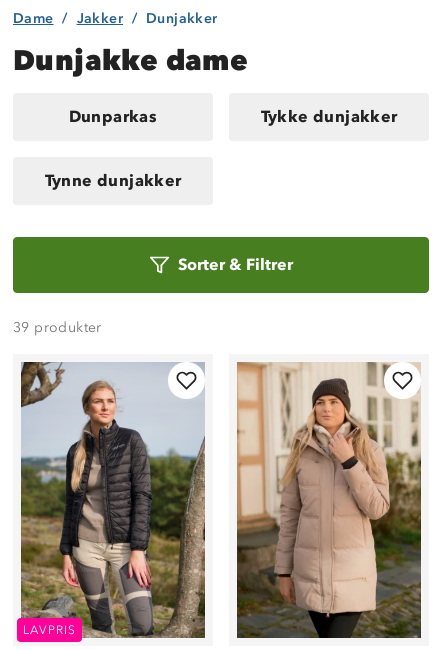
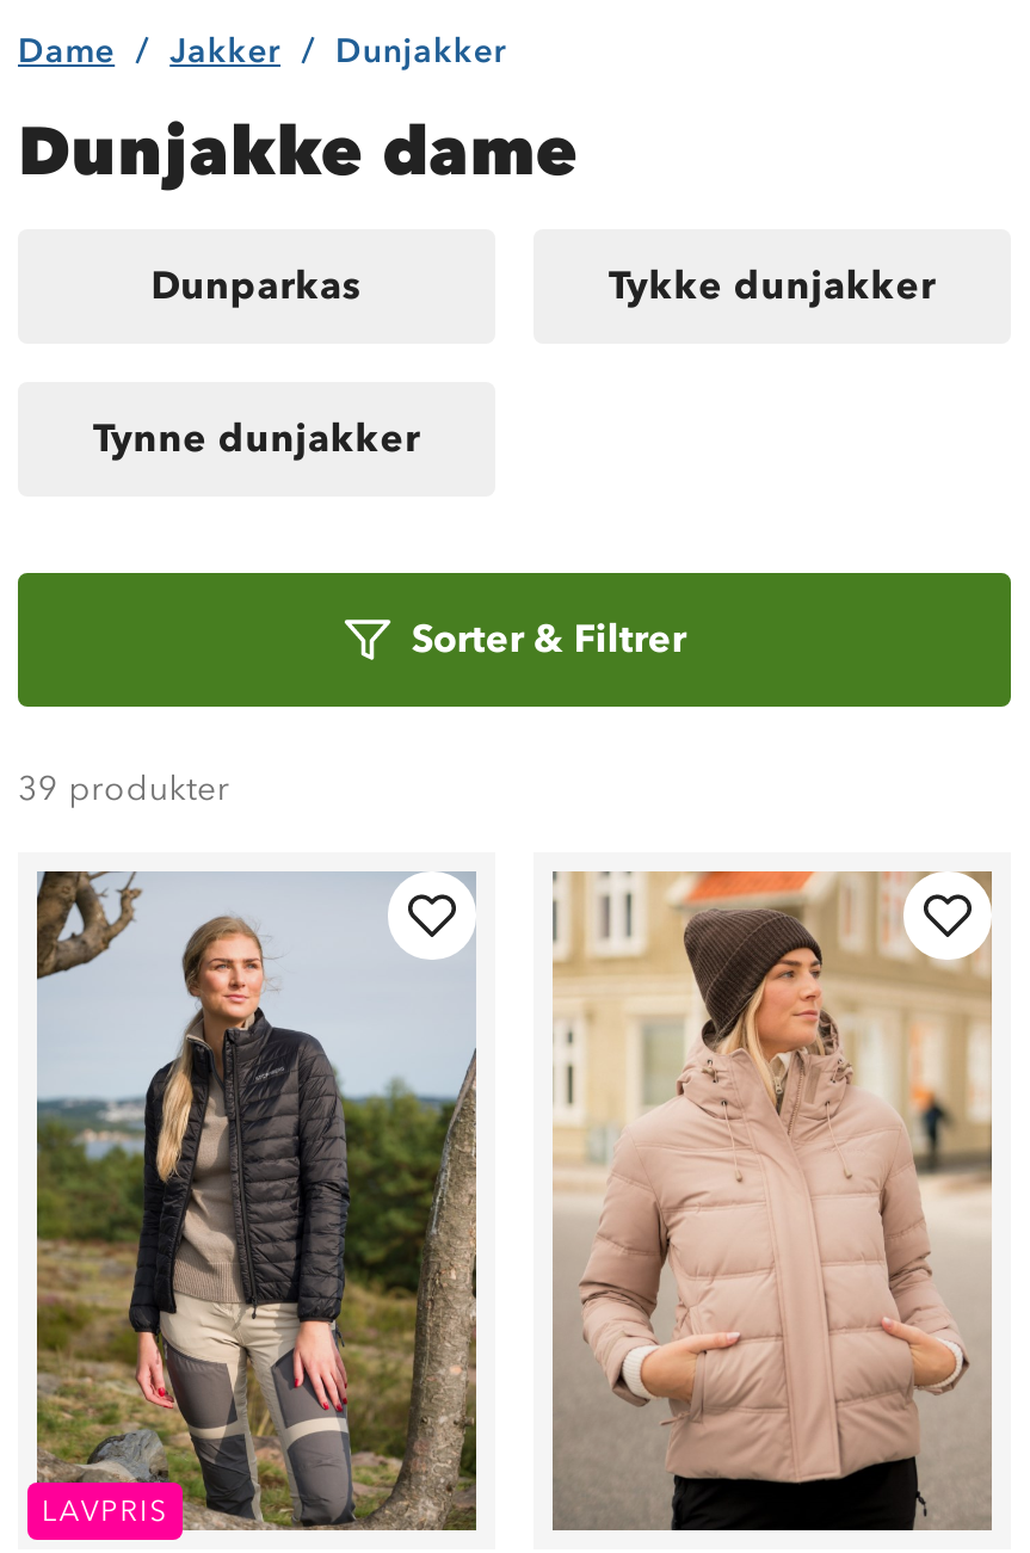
- [image]
+ [image]
